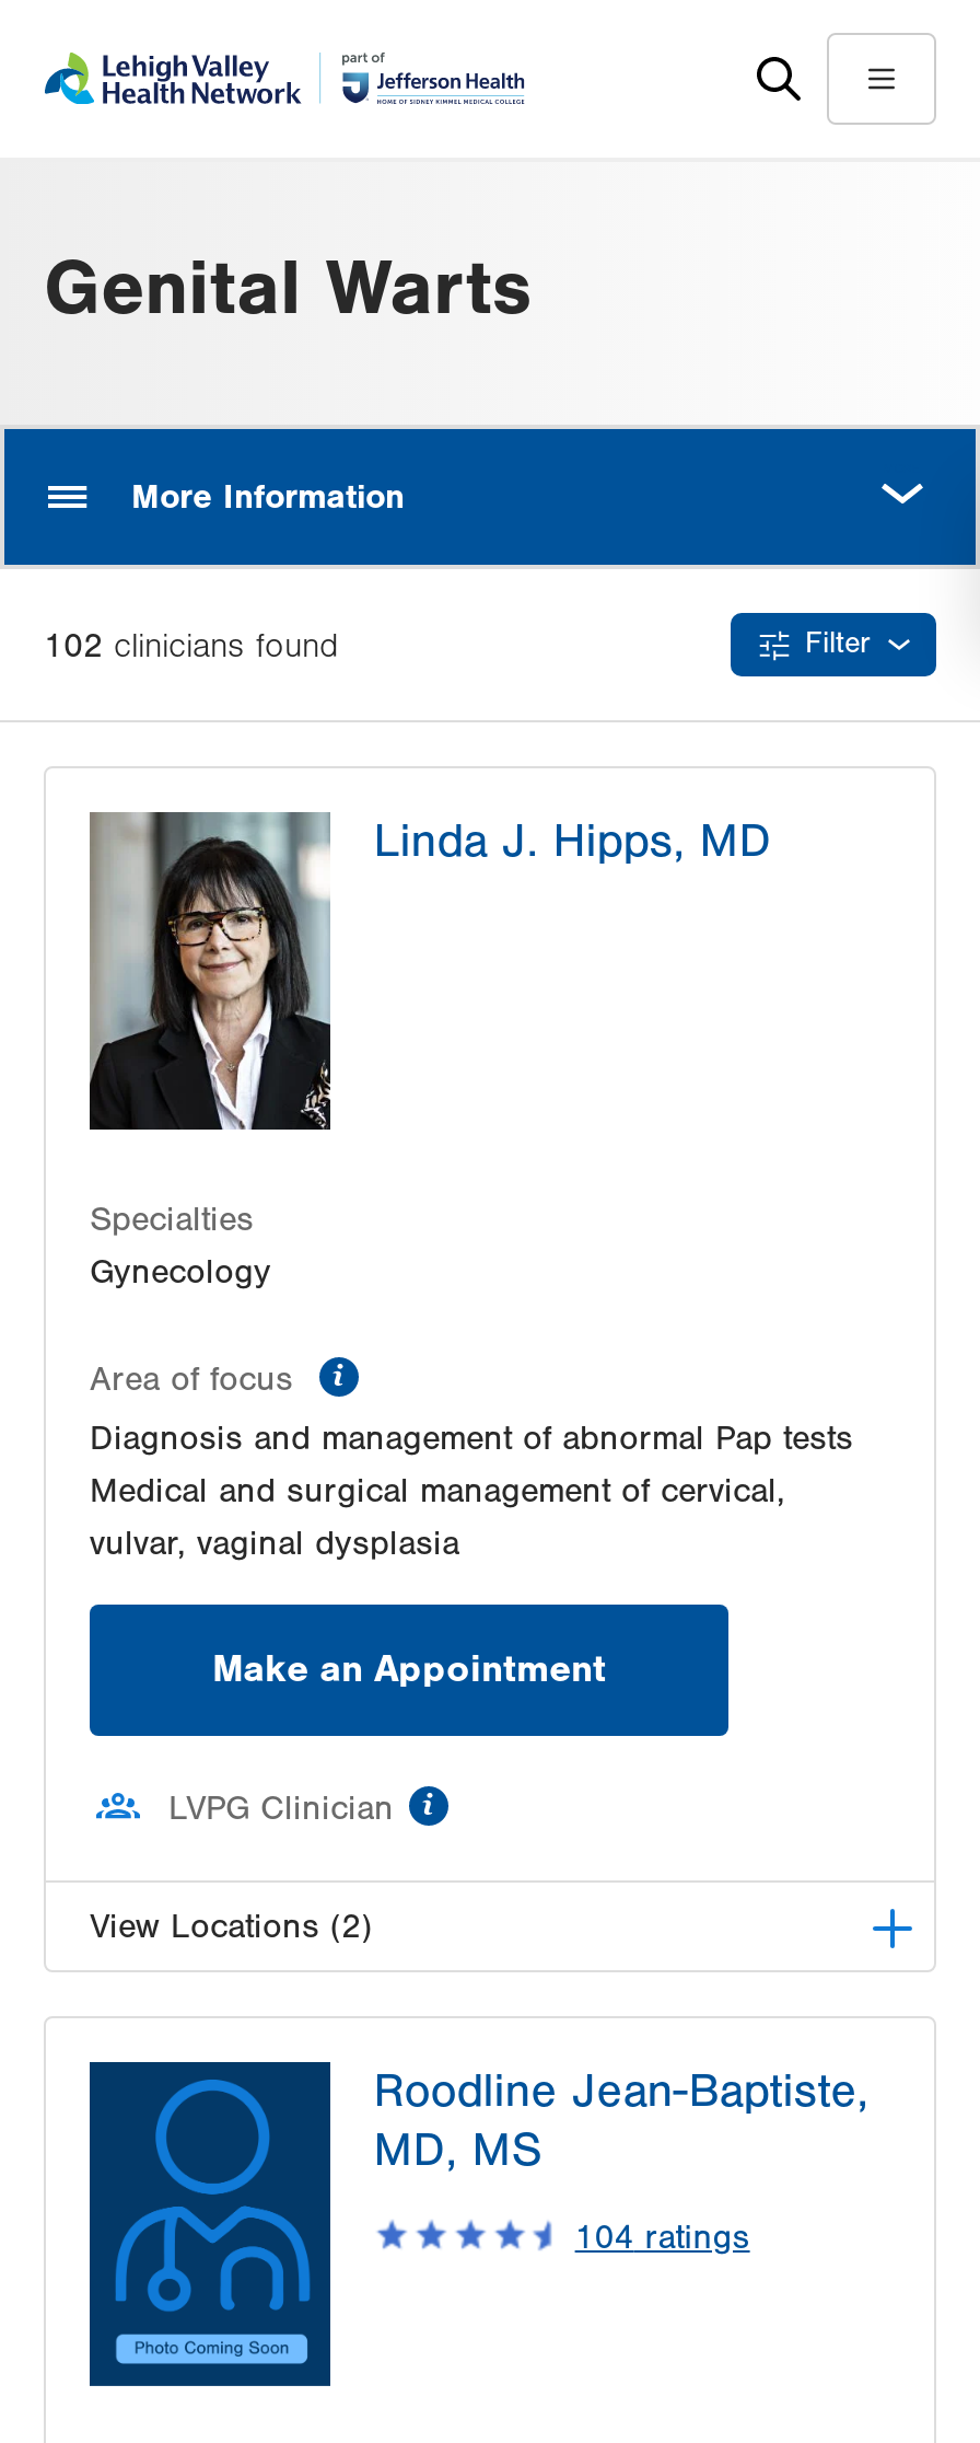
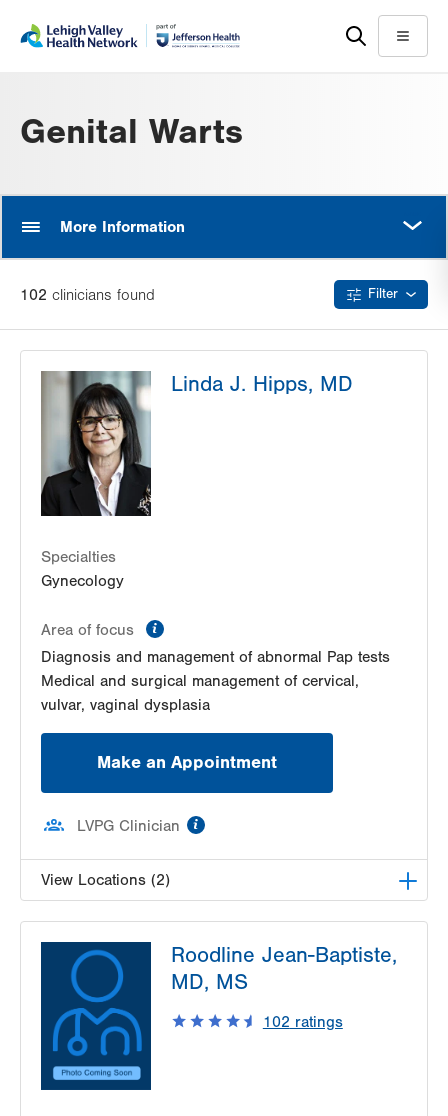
- 104 ratings
+ 102 ratings
